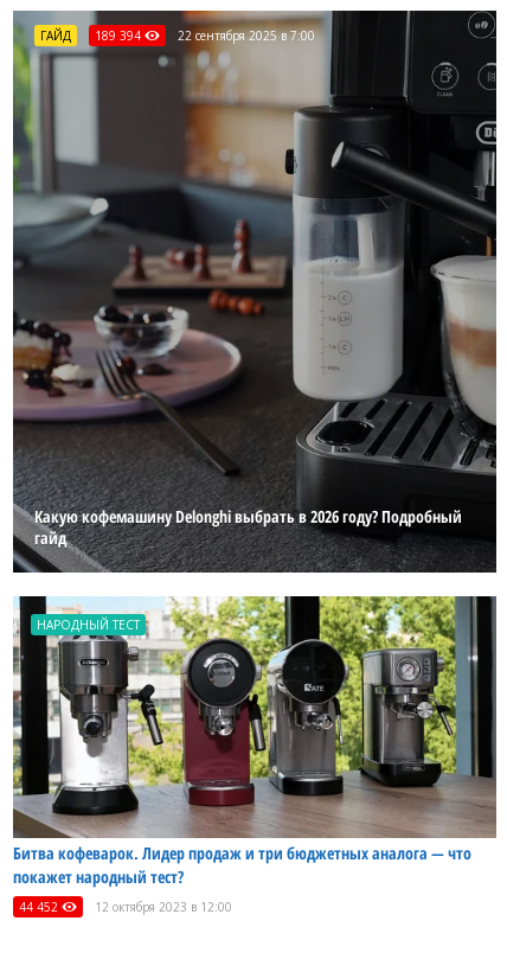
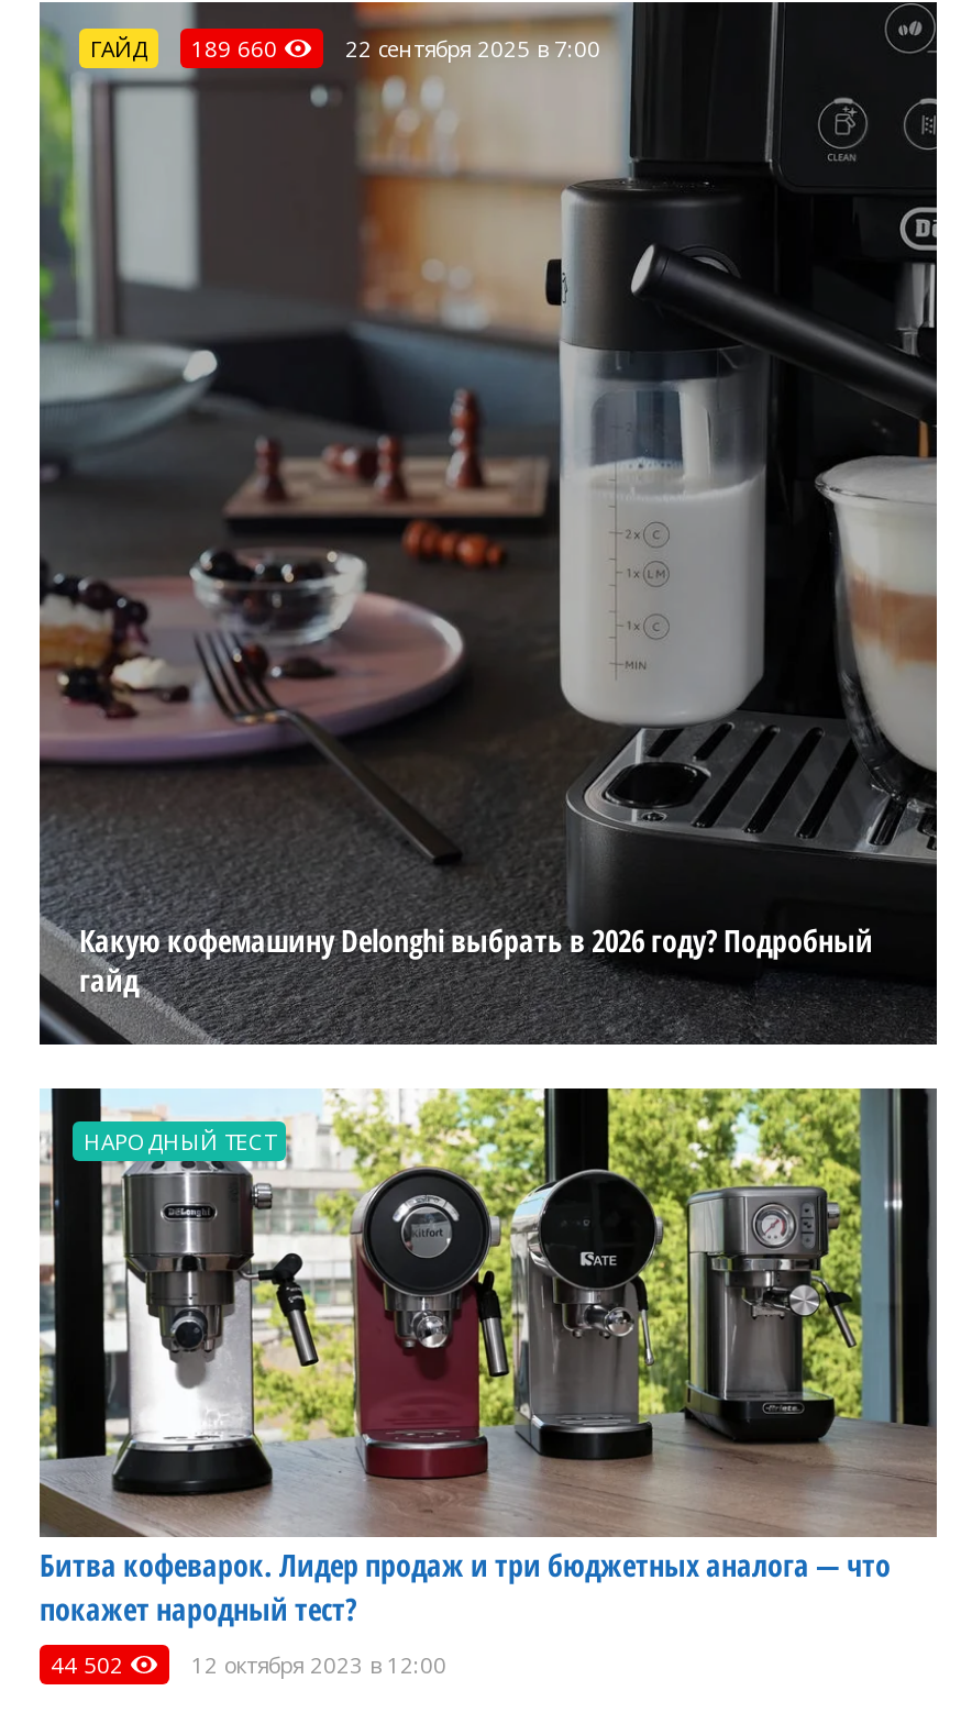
- 189 394
+ 189 660

- 44 452 12 октября 2023 в 12:00
+ 44 502 12 октября 2023 в 12:00
